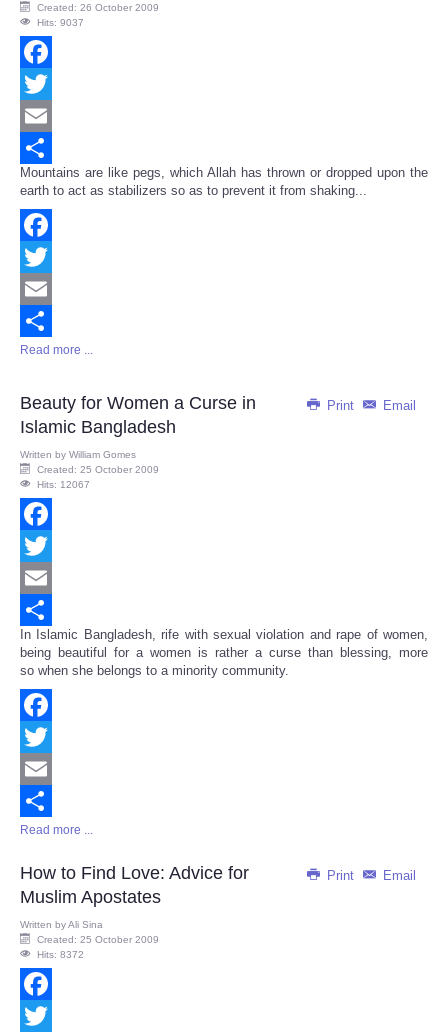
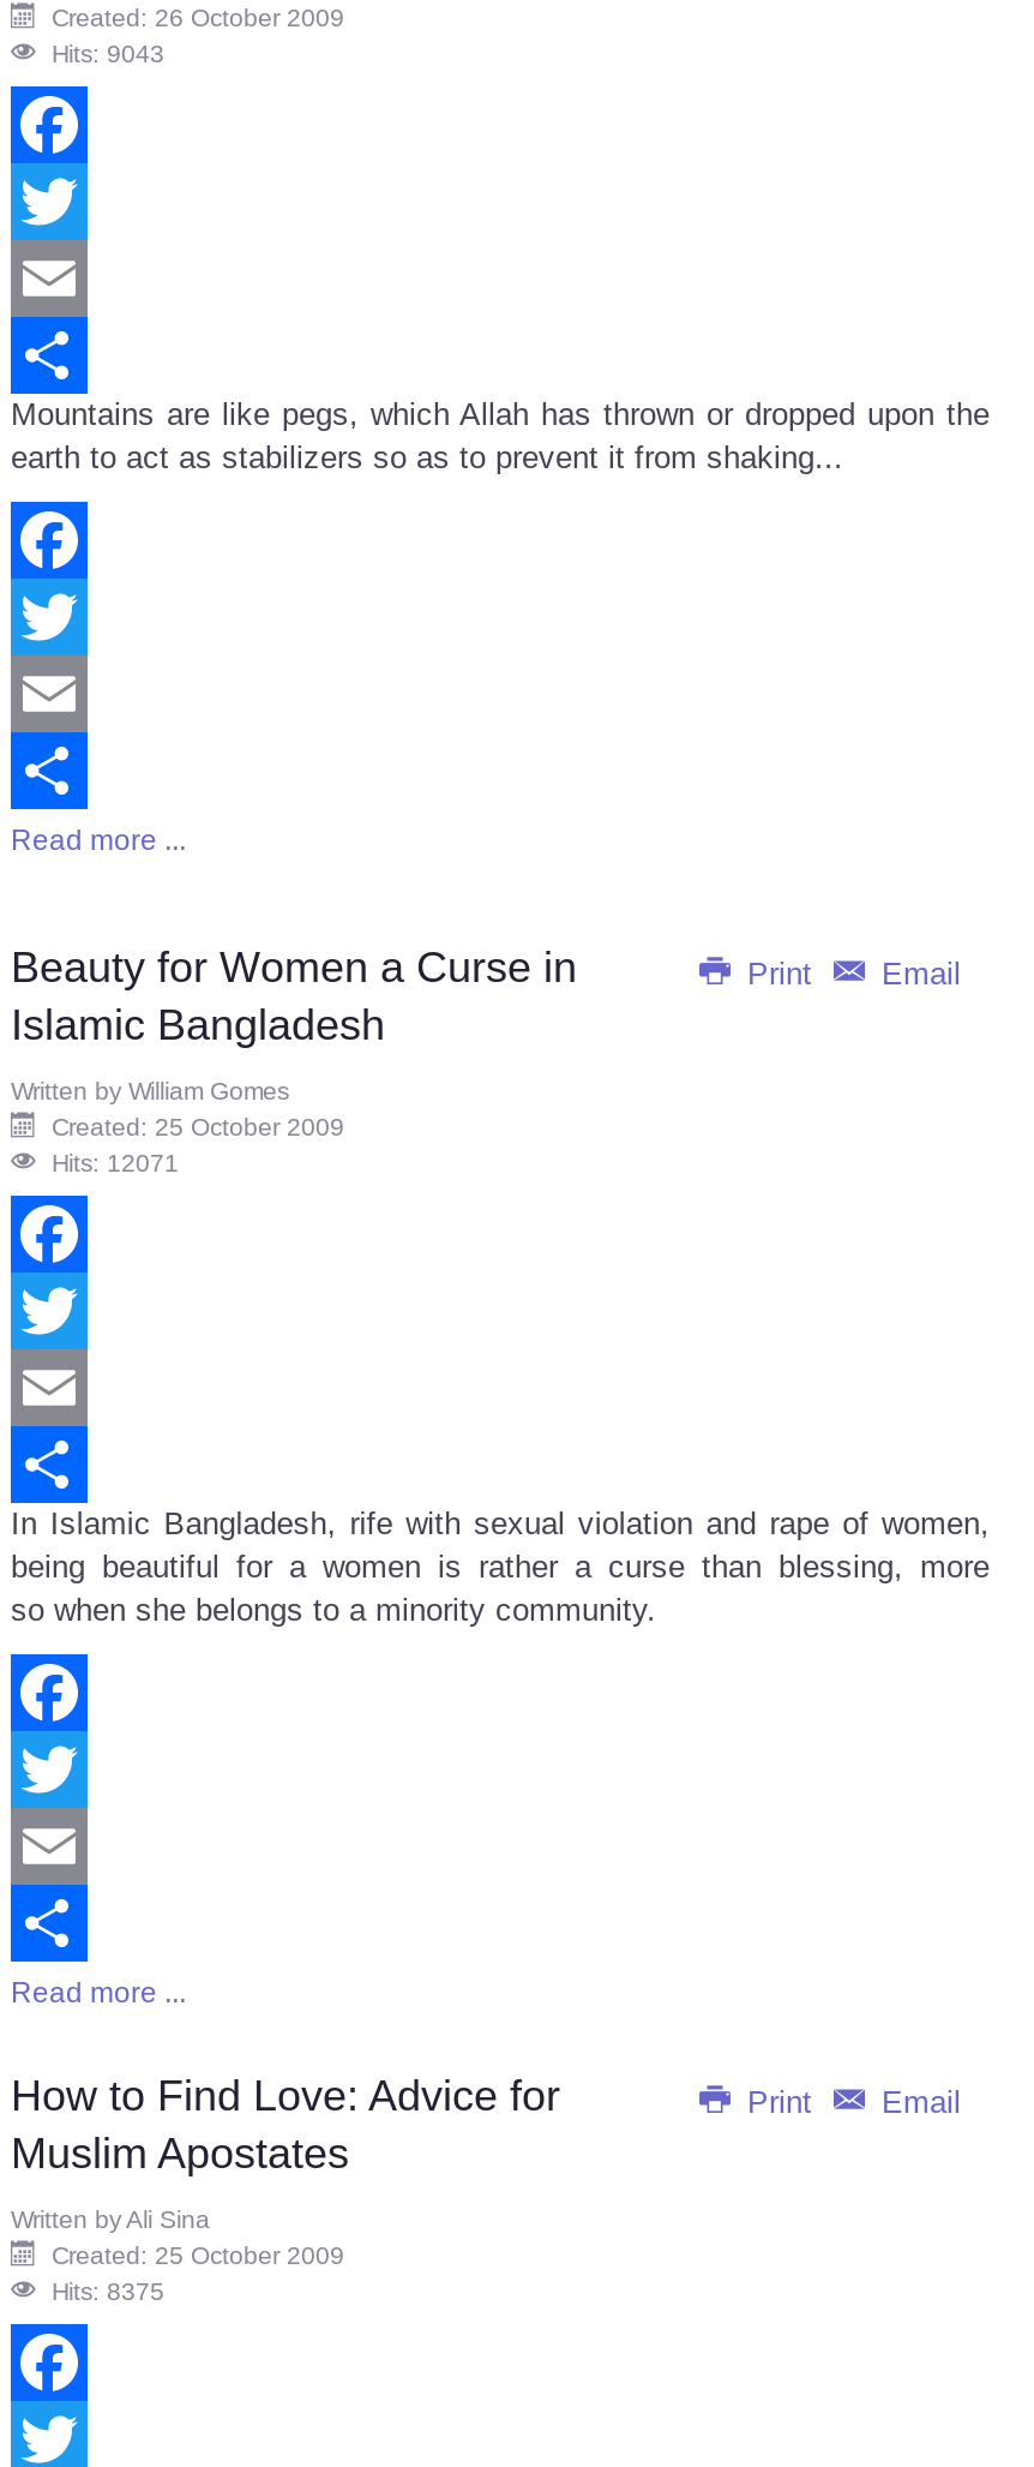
- Hits: 9037
+ Hits: 9043

- Hits: 12067
+ Hits: 12071

- Hits: 8372
+ Hits: 8375
